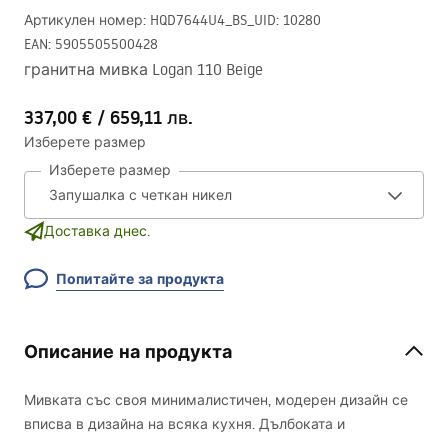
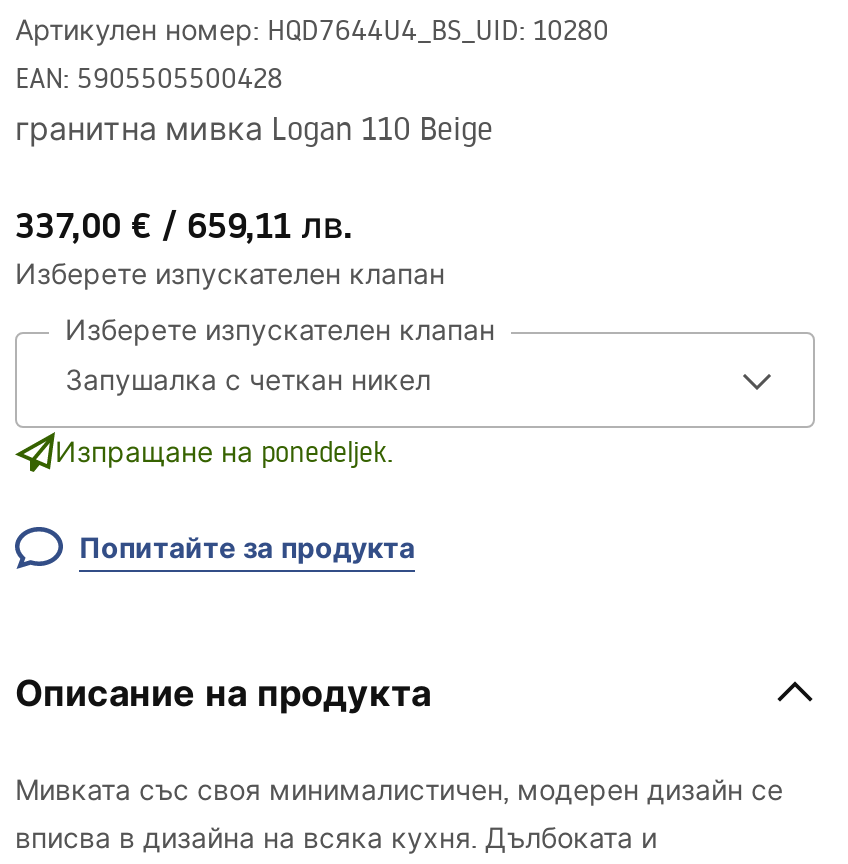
- Изберете размер
+ Изберете изпускателен клапан

- Изберете размер
+ Изберете изпускателен клапан

- Доставка днес.
+ Изпращане на ponedeljek.
